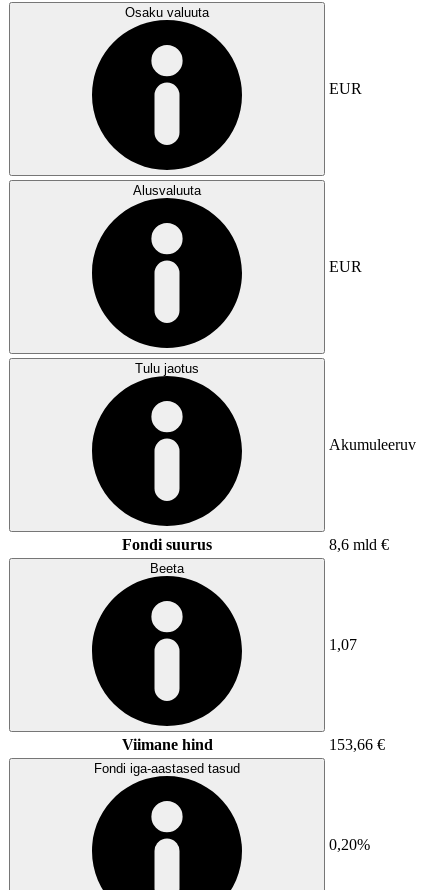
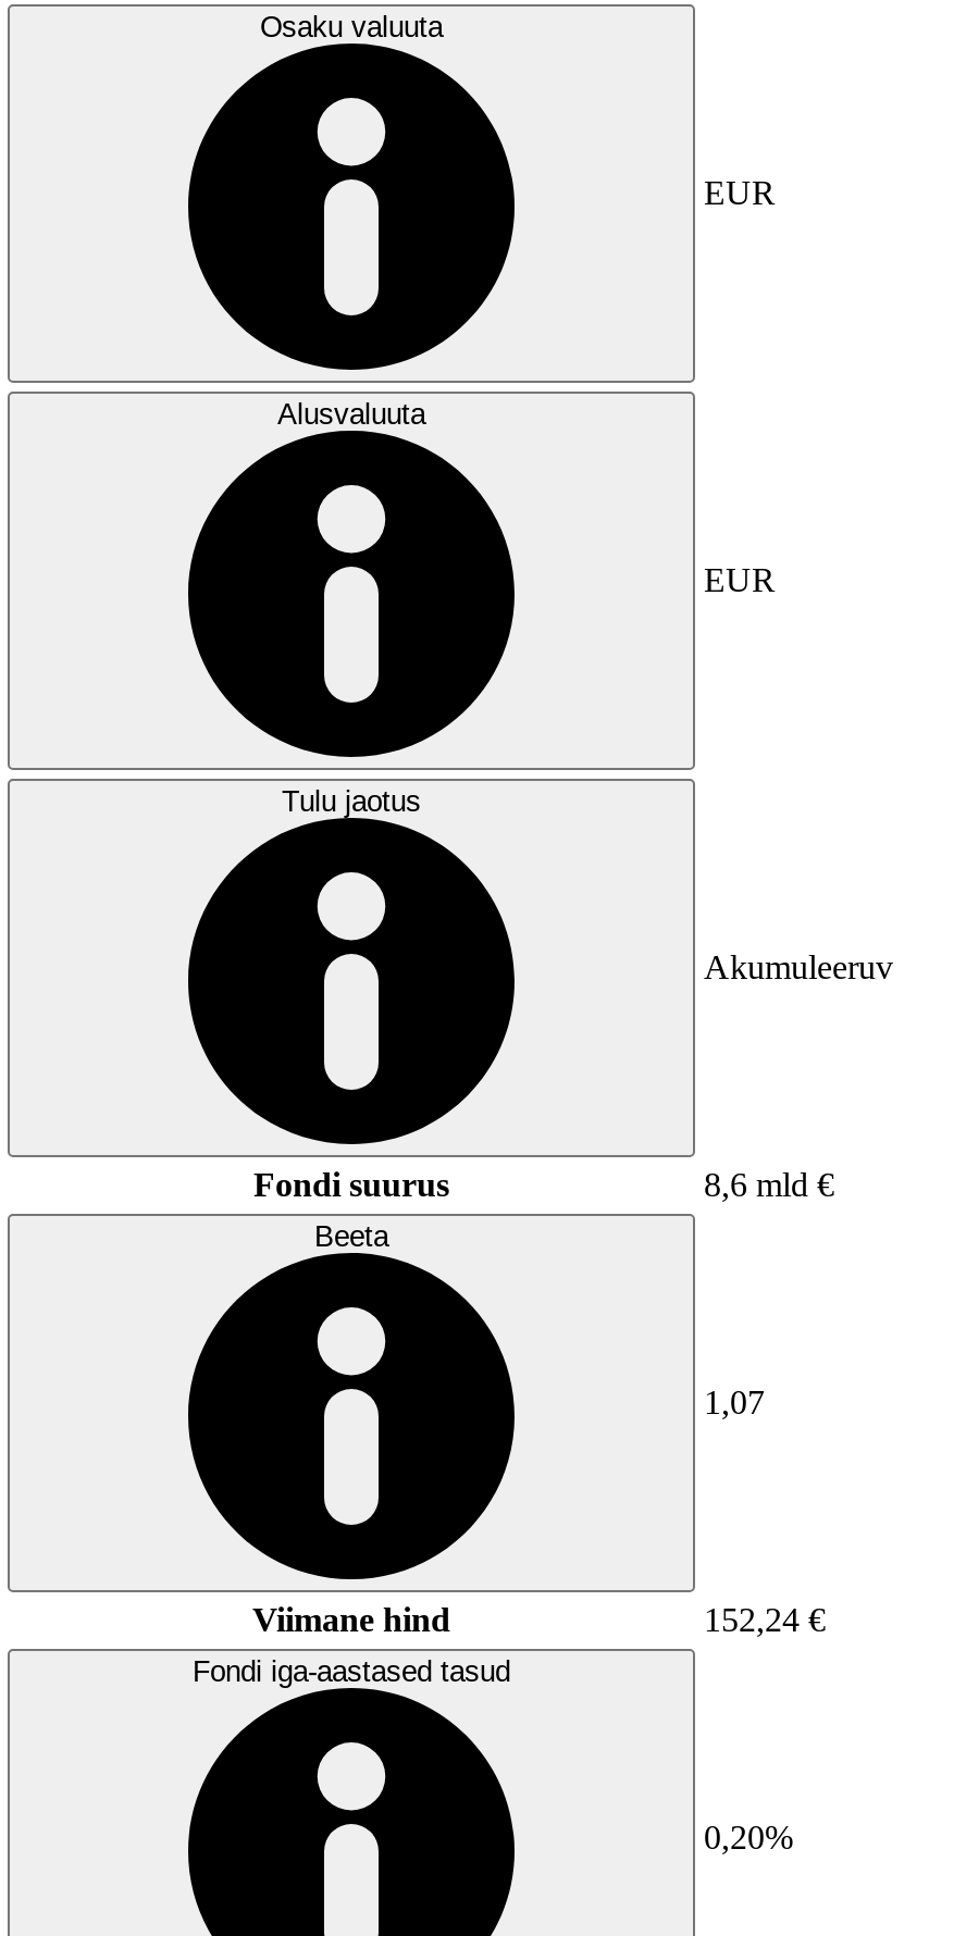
- 153,66 €
+ 152,24 €
